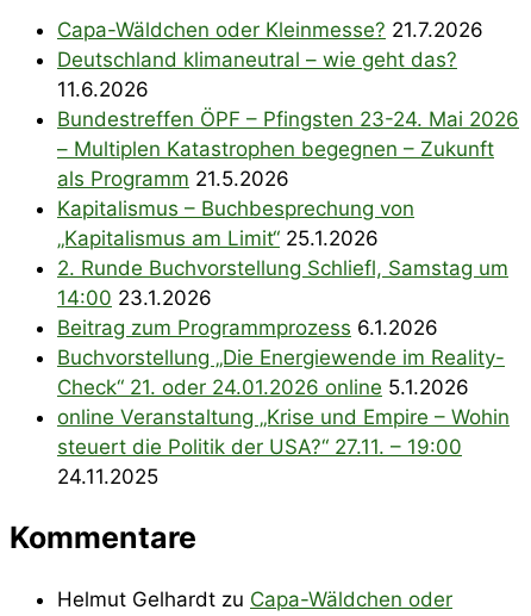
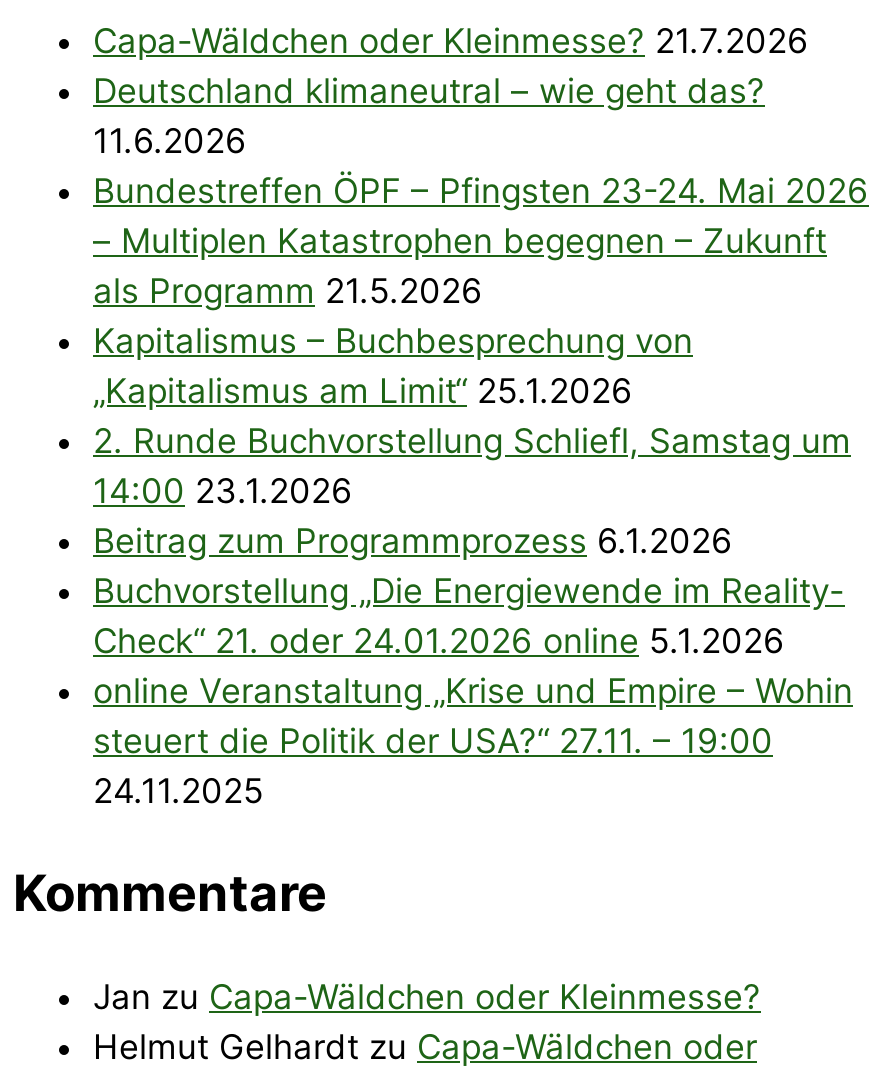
+ Jan zu Capa-Wäldchen oder Kleinmesse?
